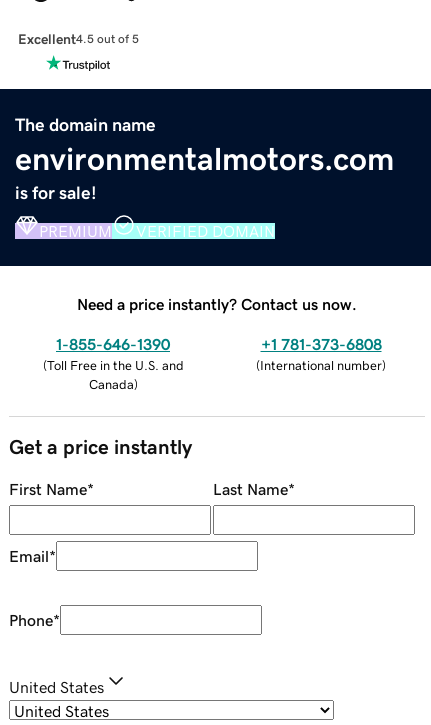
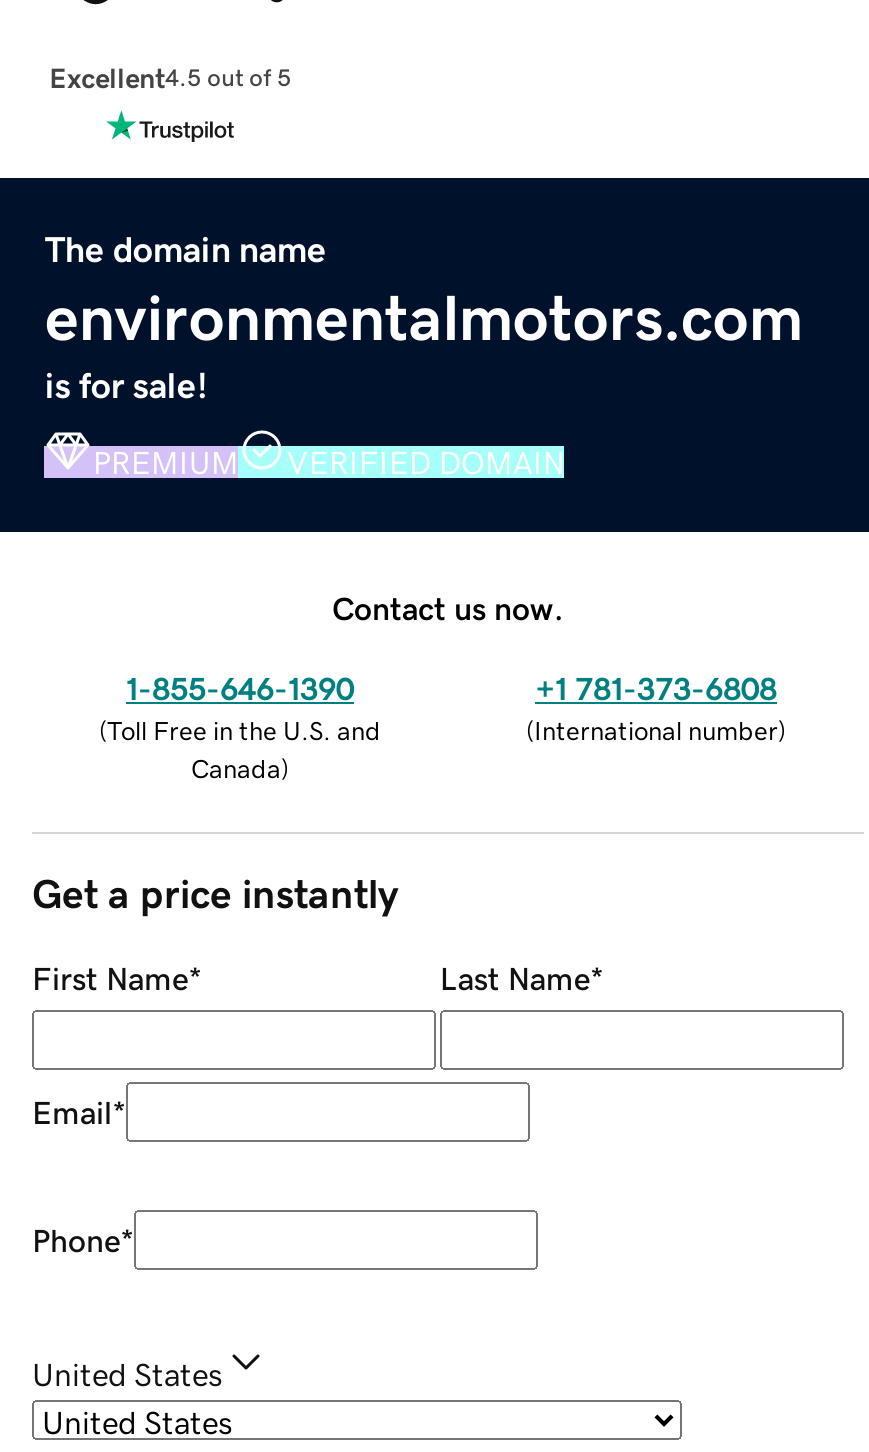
- Need a price instantly? Contact us now.
+ Contact us now.
